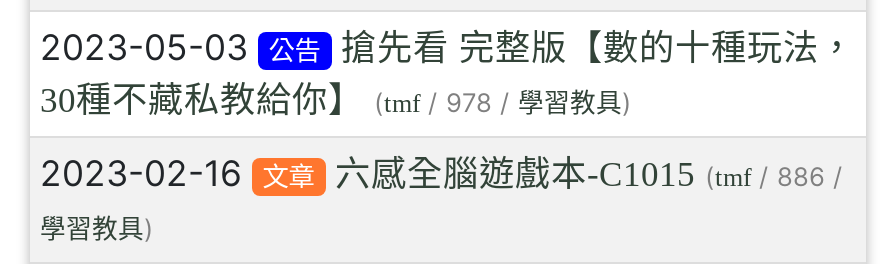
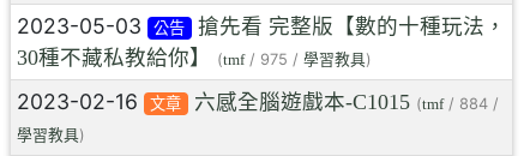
- 30種不藏私教給你】 (tmf / 978 /學習教具)
+ 30種不藏私教給你】 (tmf / 975 /學習教具)

- 2023-02-16 文章 六感全腦遊戲本-C1015 (tmf / 886 /
+ 2023-02-16 文章 六感全腦遊戲本-C1015 (tmf / 884 /
